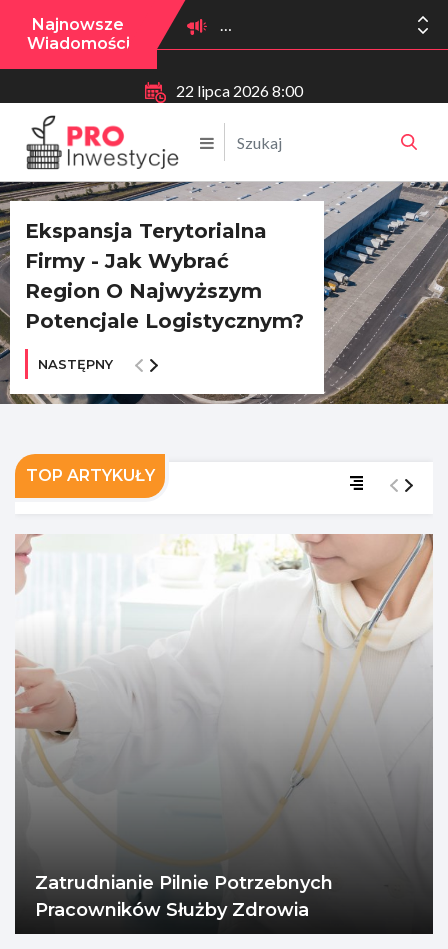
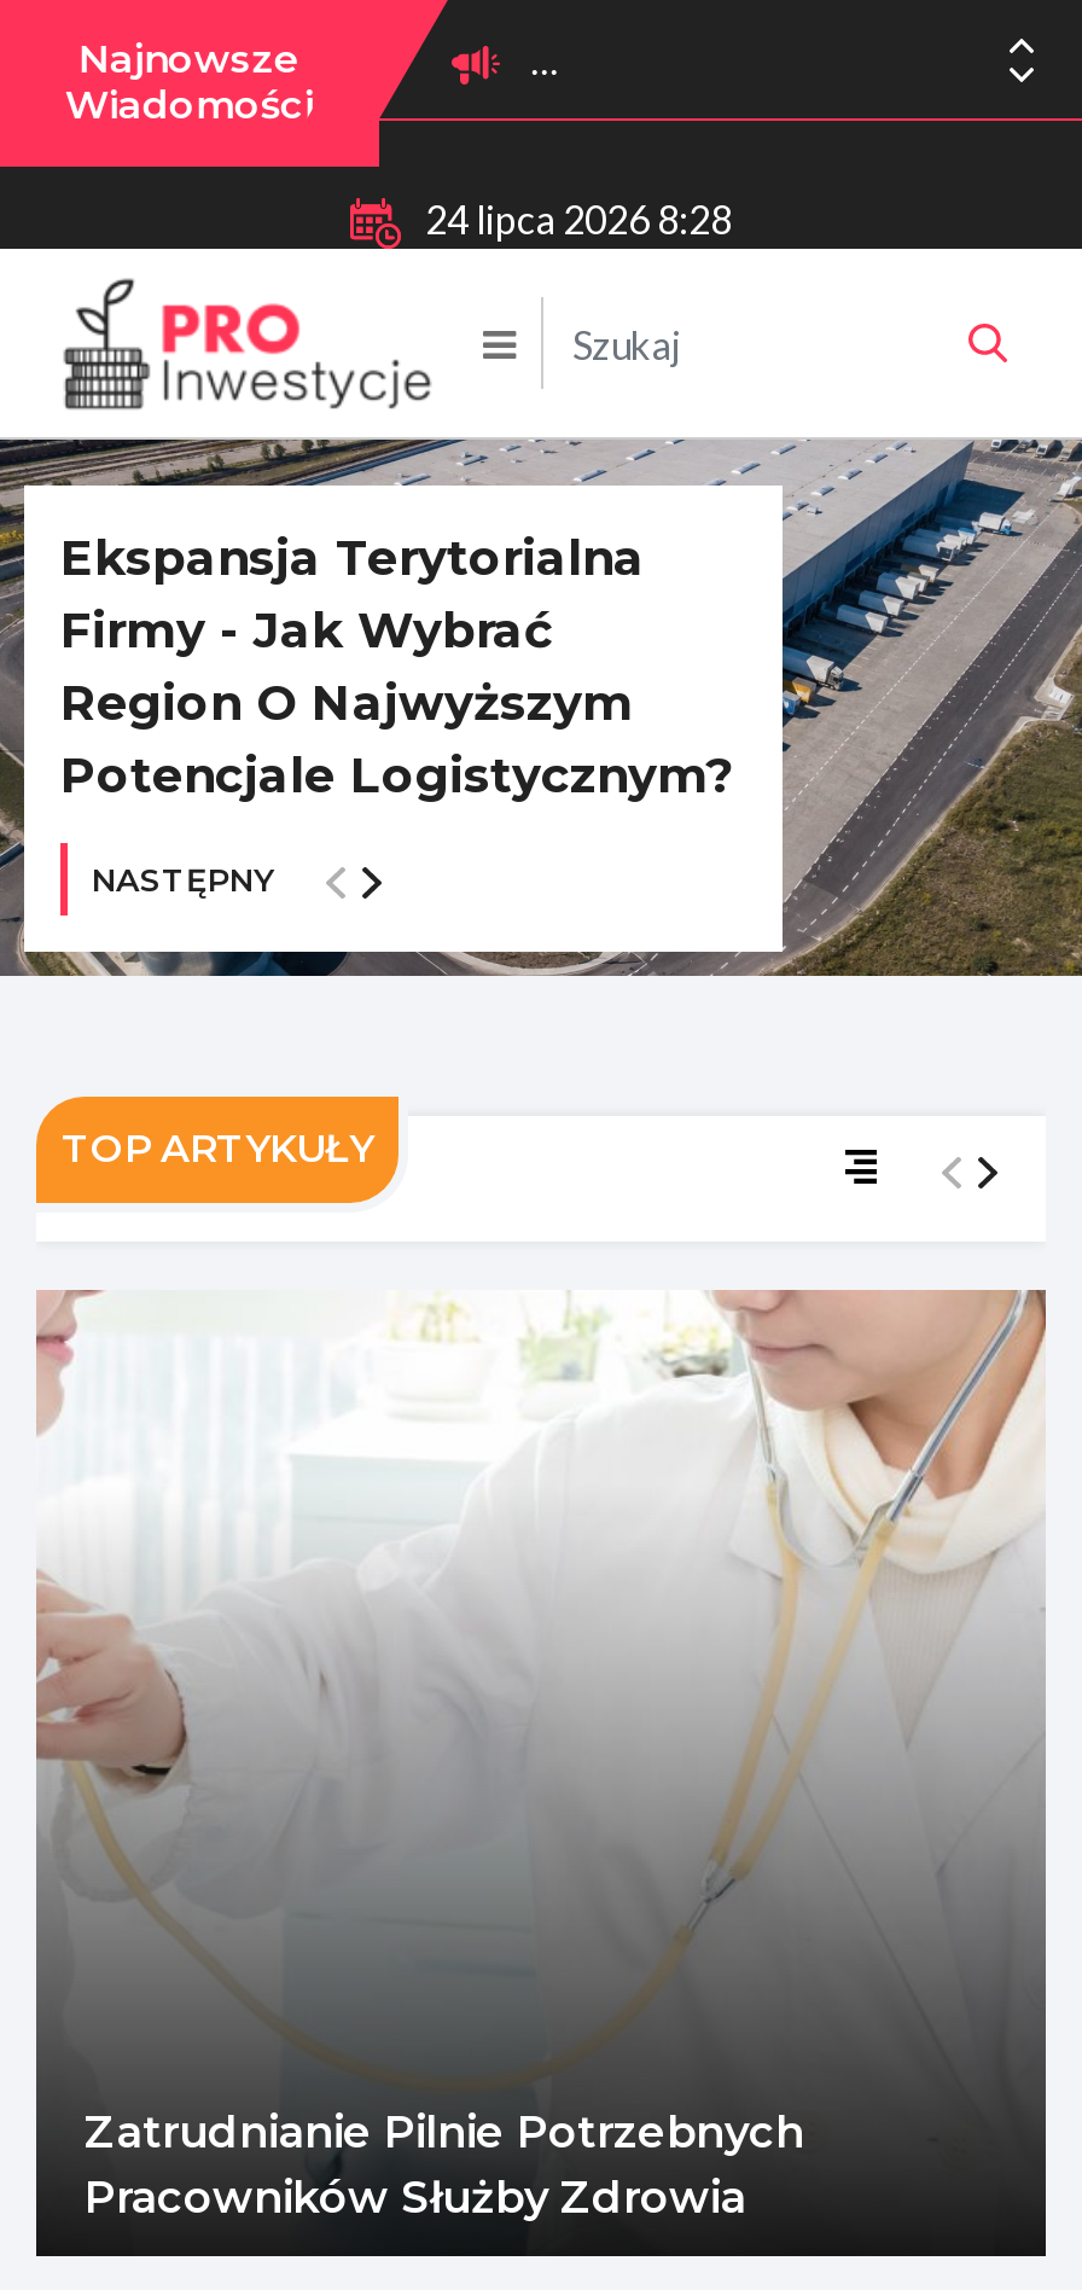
- 22 lipca 2026 8:00
+ 24 lipca 2026 8:28
